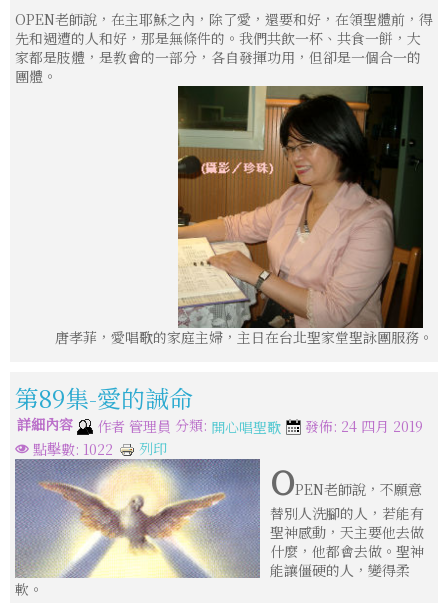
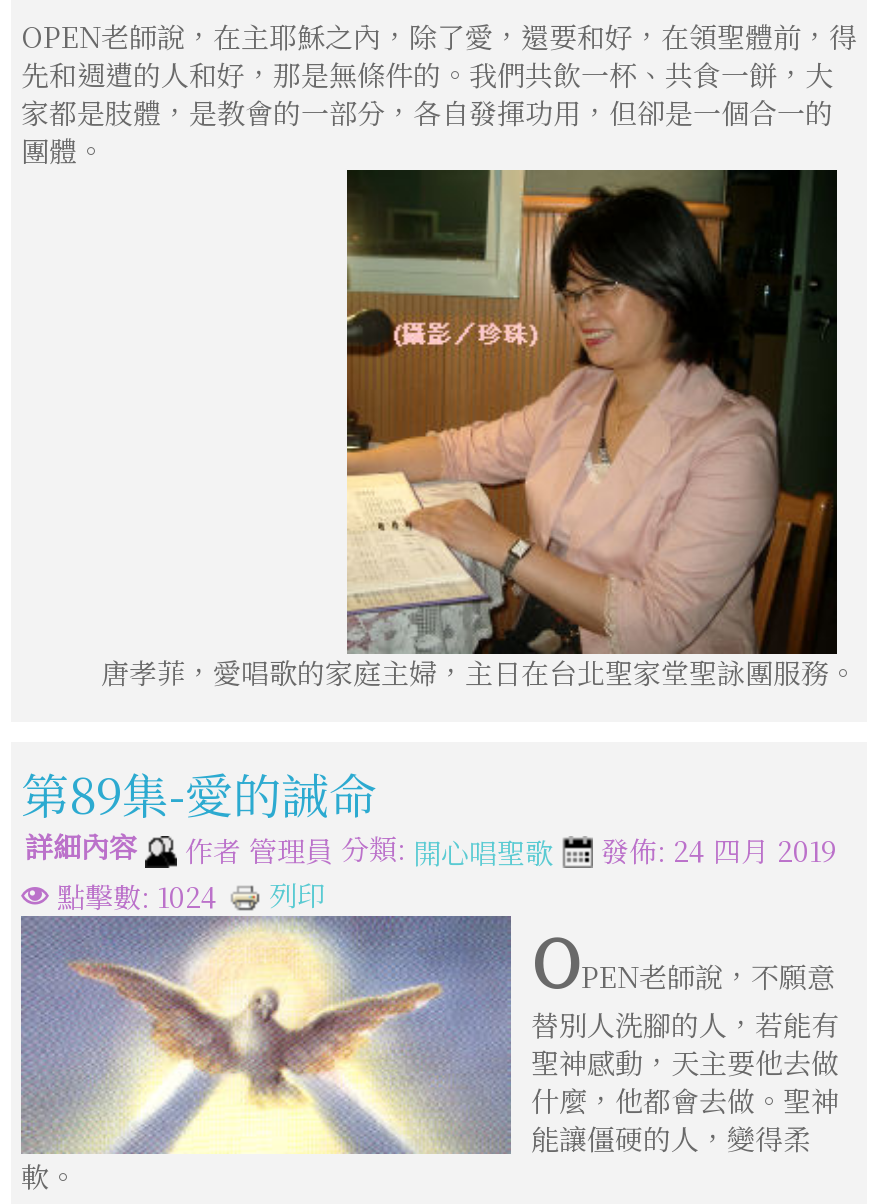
- 點擊數: 1022 列印
+ 點擊數: 1024 列印
